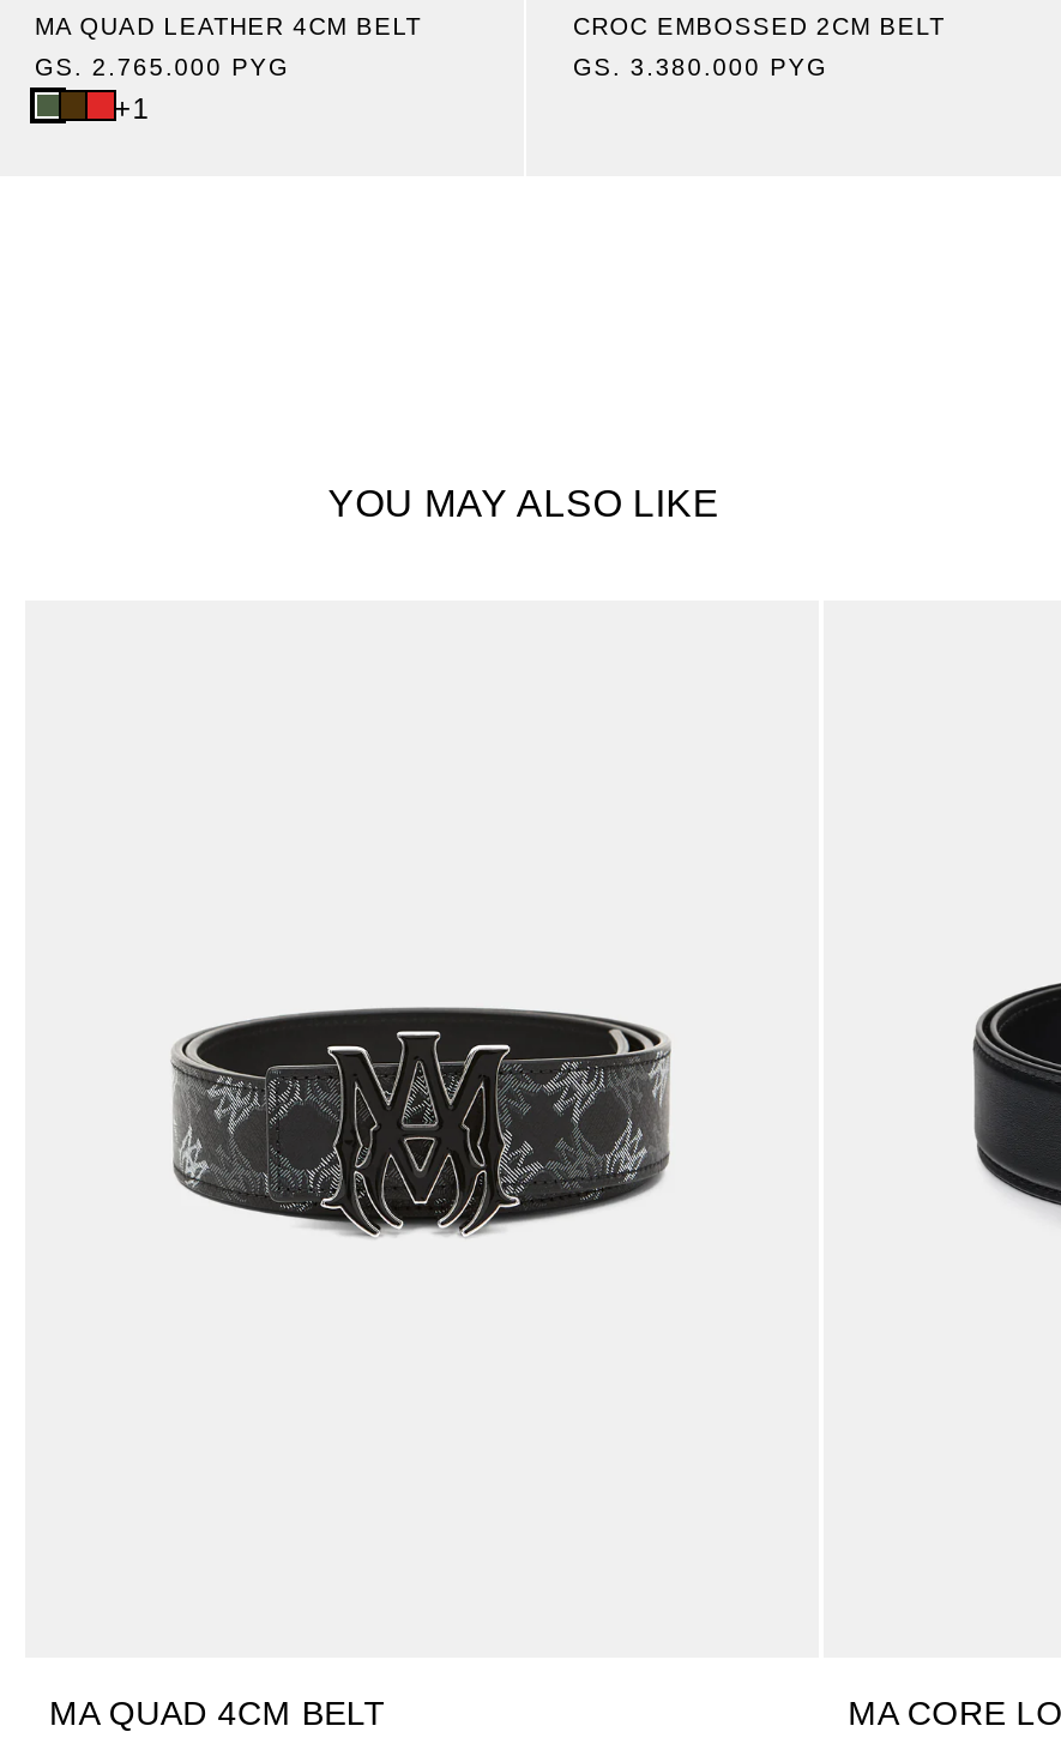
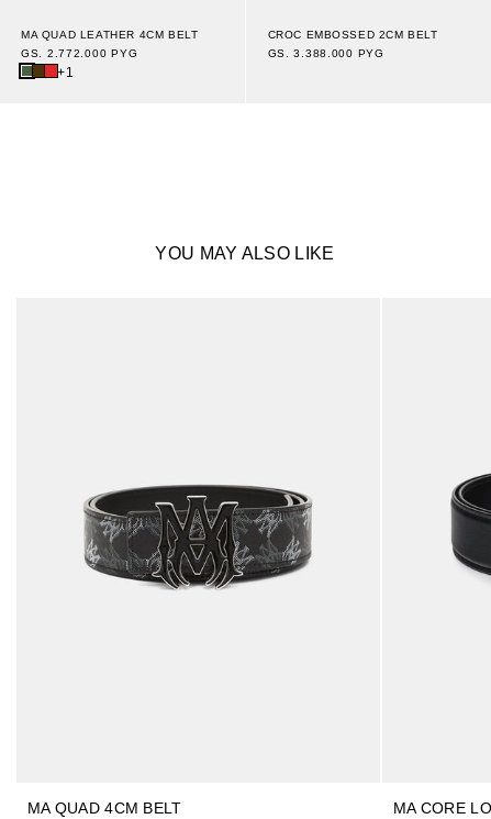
- GS. 2.765.000 PYG
+ GS. 2.772.000 PYG

- GS. 3.380.000 PYG
+ GS. 3.388.000 PYG
